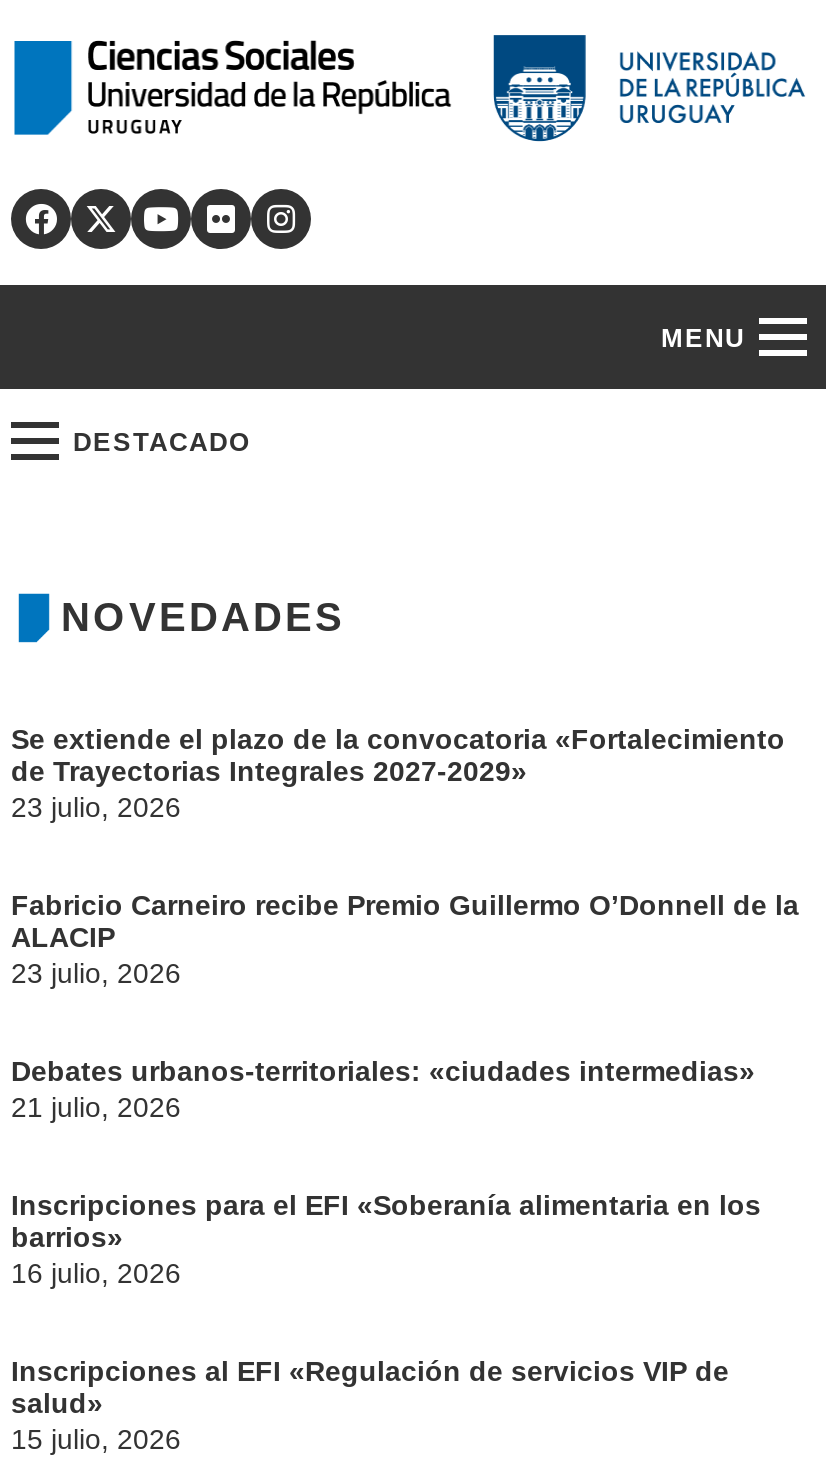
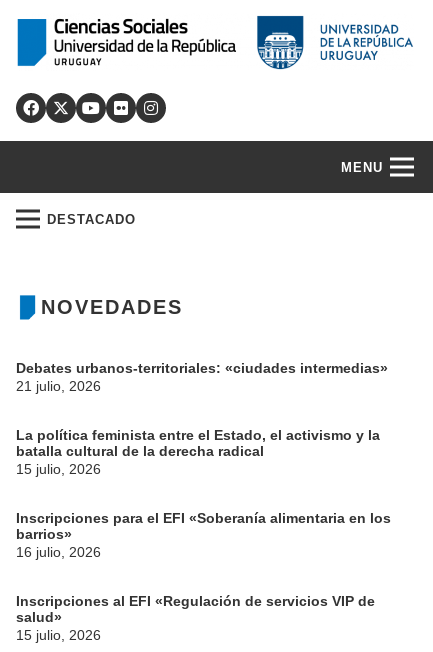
- Se extiende el plazo de la convocatoria «Fortalecimiento
- de Trayectorias Integrales 2027-2029»
- 23 julio, 2026
- Fabricio Carneiro recibe Premio Guillermo O’Donnell de la
- ALACIP
- 23 julio, 2026

moved up: Debates urbanos-territoriales: «ciudades intermedias» | 21 julio, 2026

+ La política feminista entre el Estado, el activismo y la
+ batalla cultural de la derecha radical
+ 15 julio, 2026
